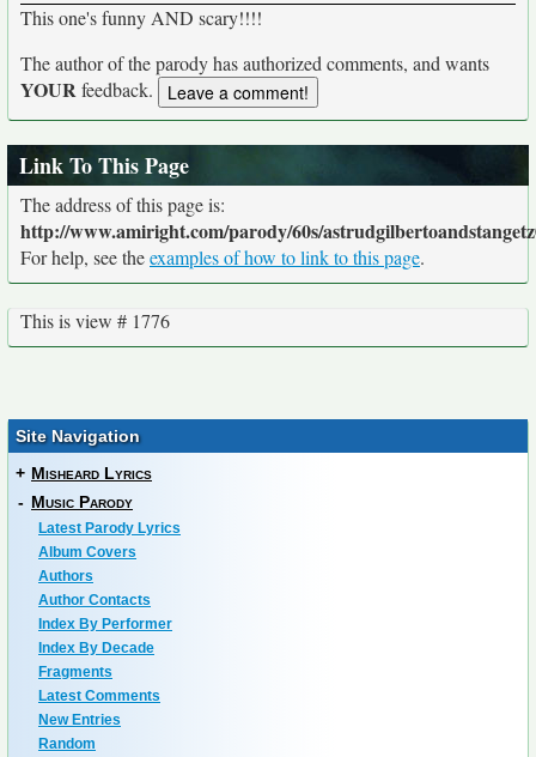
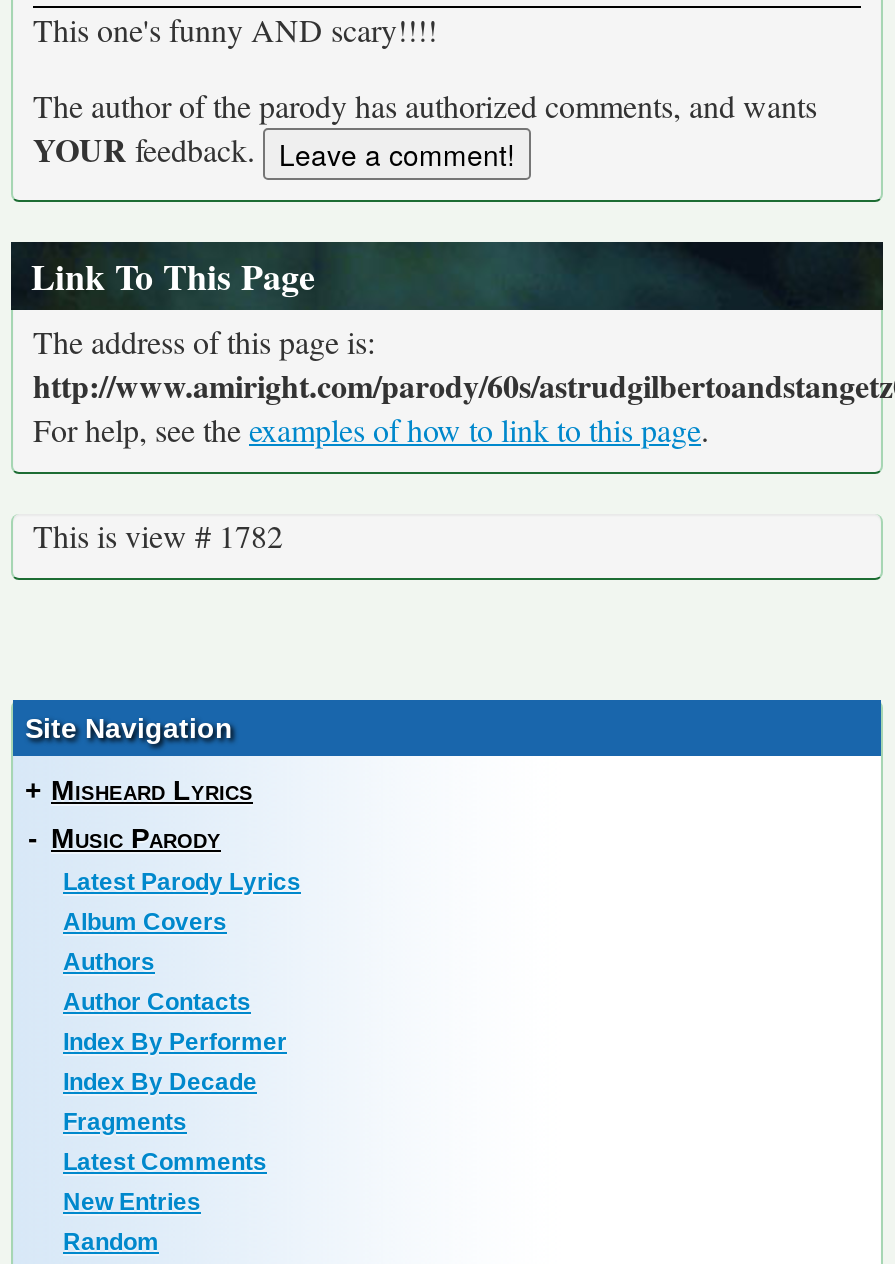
- This is view # 1776
+ This is view # 1782
